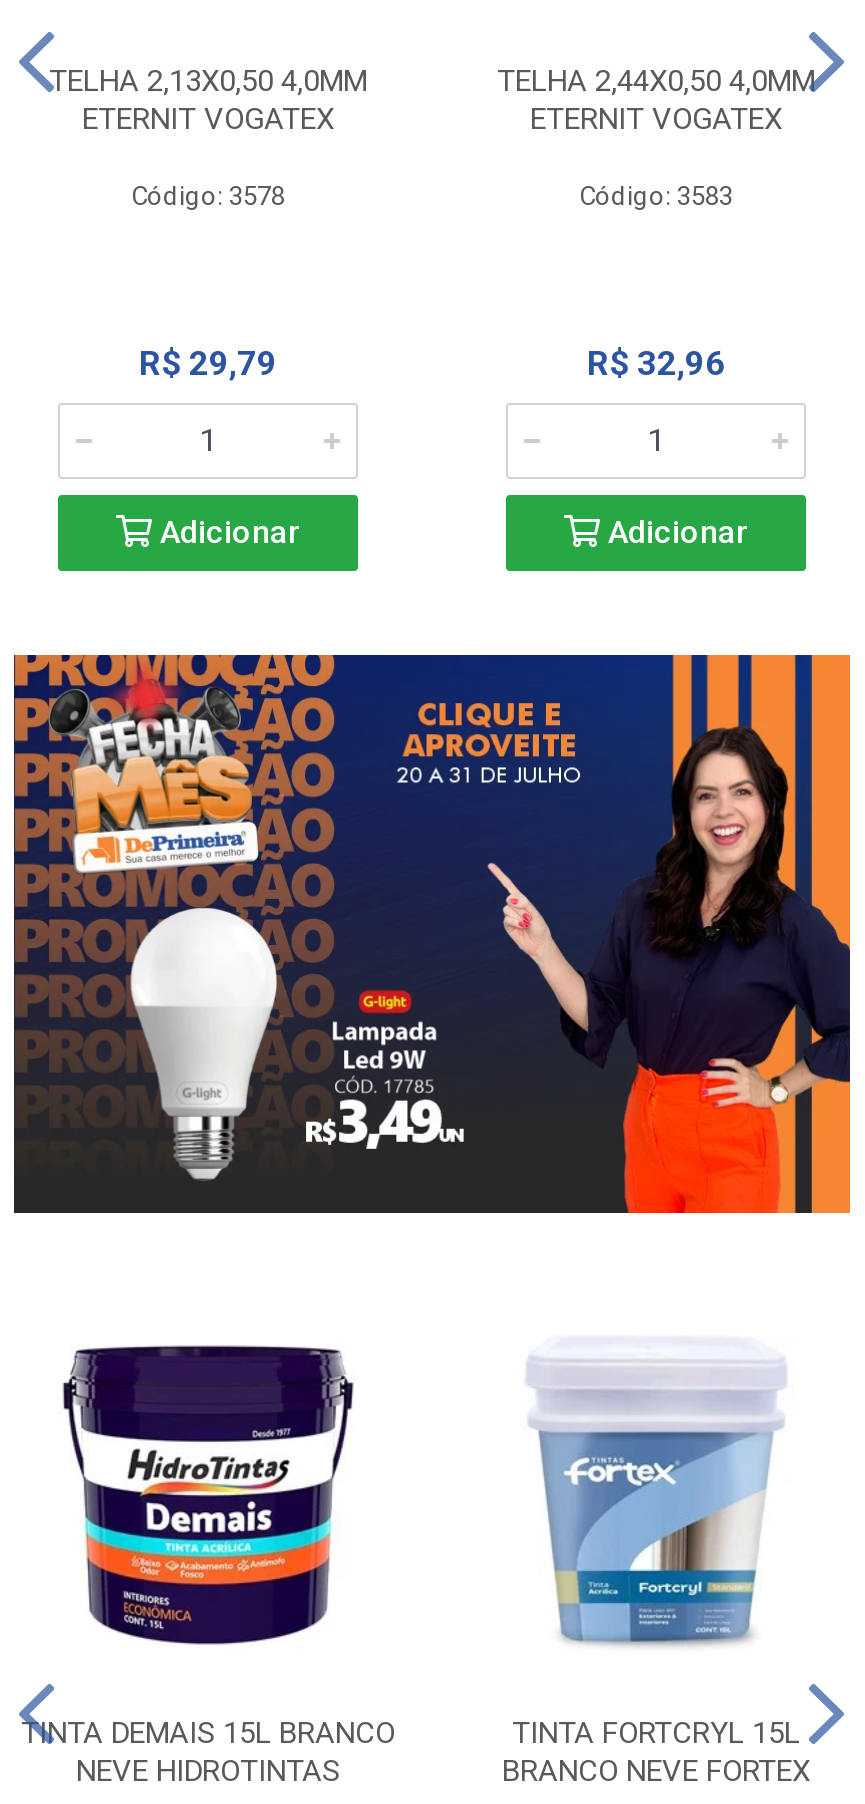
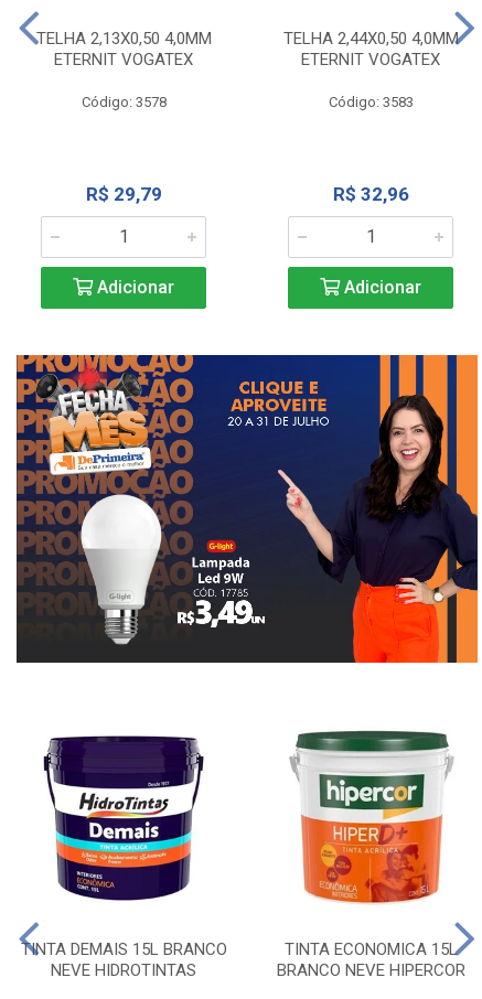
- [image]
- TINTA FORTCRYL 15L
+ [image]
+ TINTA ECONOMICA 15L

- BRANCO NEVE FORTEX
+ BRANCO NEVE HIPERCOR
